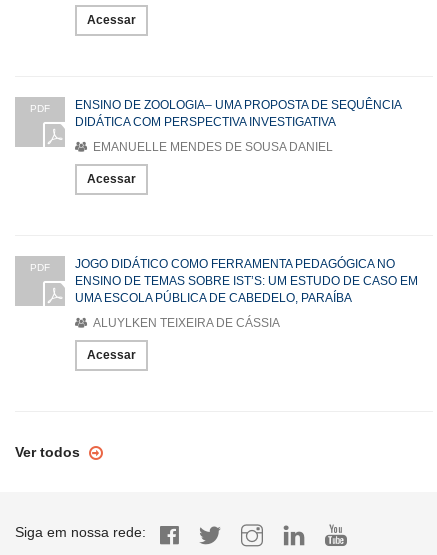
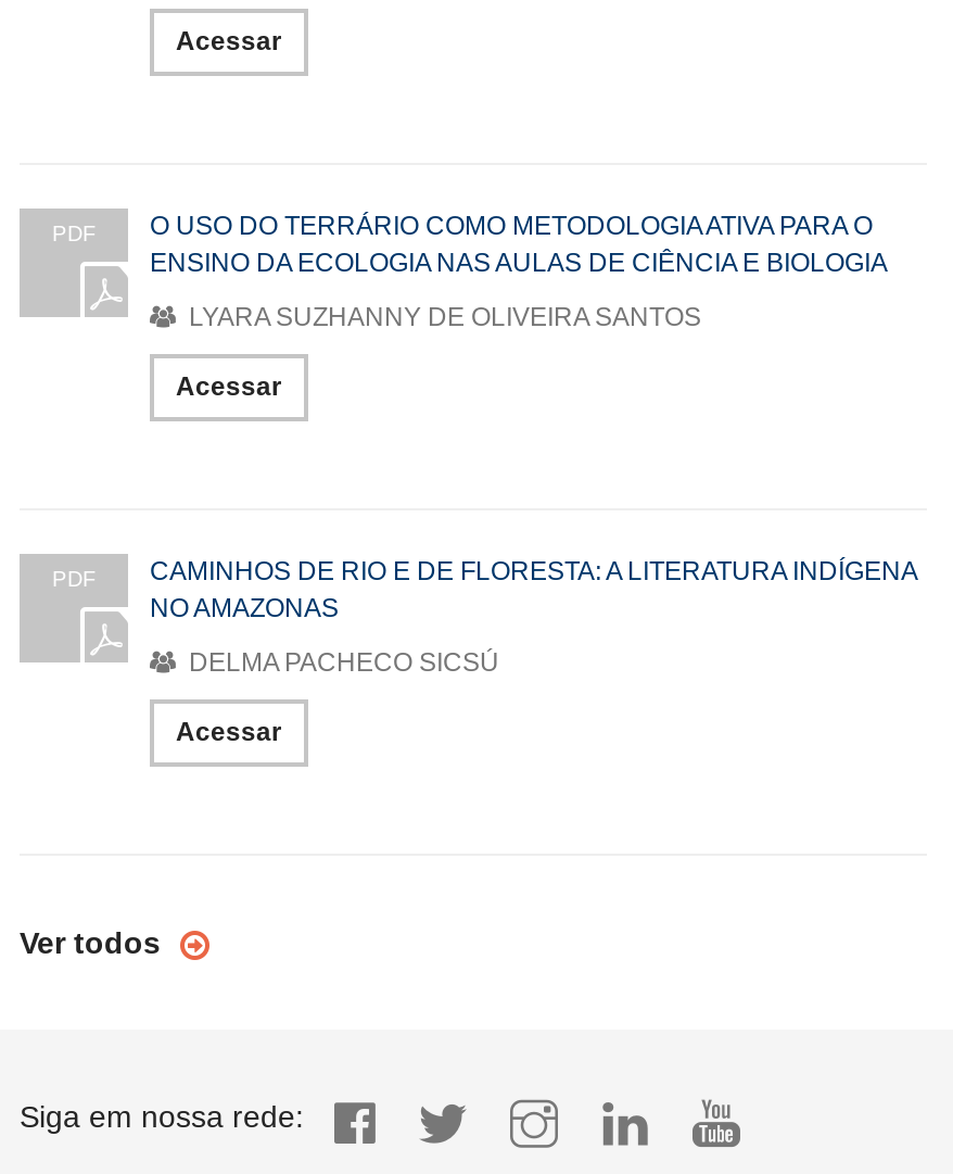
- ENSINO DE ZOOLOGIA– UMA PROPOSTA DE SEQUÊNCIA
- DIDÁTICA COM PERSPECTIVA INVESTIGATIVA
+ O USO DO TERRÁRIO COMO METODOLOGIA ATIVA PARA O
+ ENSINO DA ECOLOGIA NAS AULAS DE CIÊNCIA E BIOLOGIA

- EMANUELLE MENDES DE SOUSA DANIEL
+ LYARA SUZHANNY DE OLIVEIRA SANTOS

- JOGO DIDÁTICO COMO FERRAMENTA PEDAGÓGICA NO
- ENSINO DE TEMAS SOBRE IST’S: UM ESTUDO DE CASO EM
- UMA ESCOLA PÚBLICA DE CABEDELO, PARAÍBA
+ CAMINHOS DE RIO E DE FLORESTA: A LITERATURA INDÍGENA
+ NO AMAZONAS

- ALUYLKEN TEIXEIRA DE CÁSSIA
+ DELMA PACHECO SICSÚ
